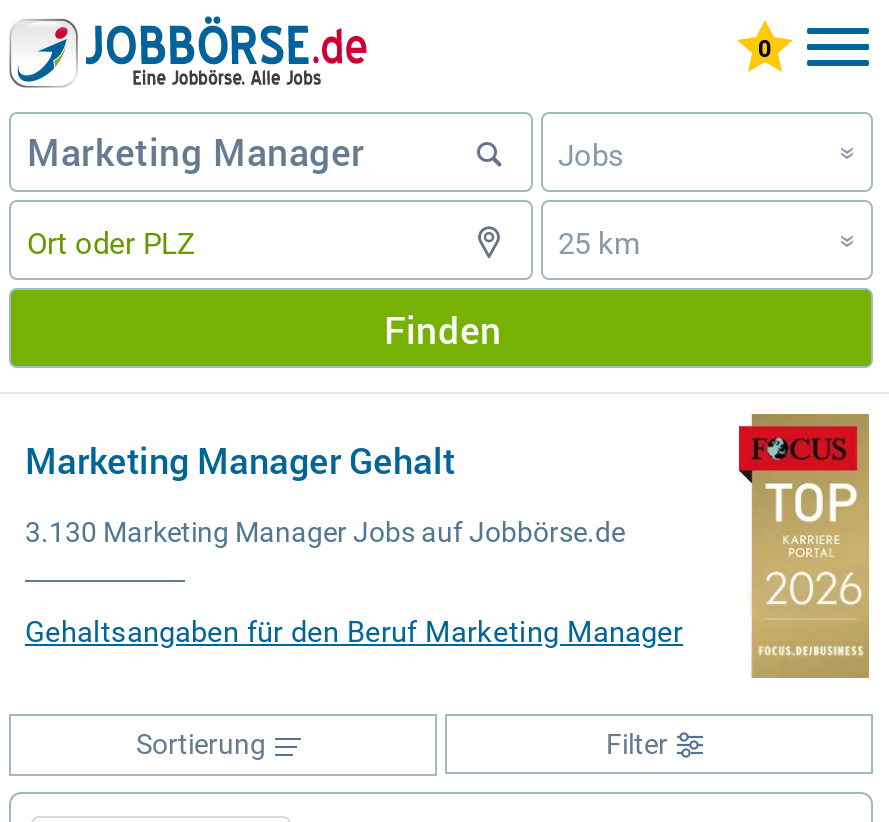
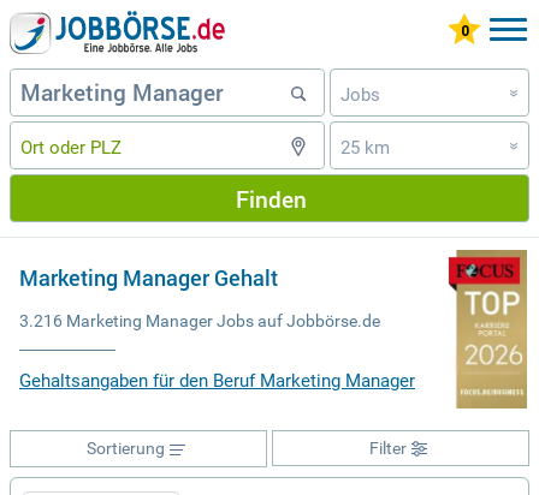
- 3.130 Marketing Manager Jobs auf Jobbörse.de
+ 3.216 Marketing Manager Jobs auf Jobbörse.de
